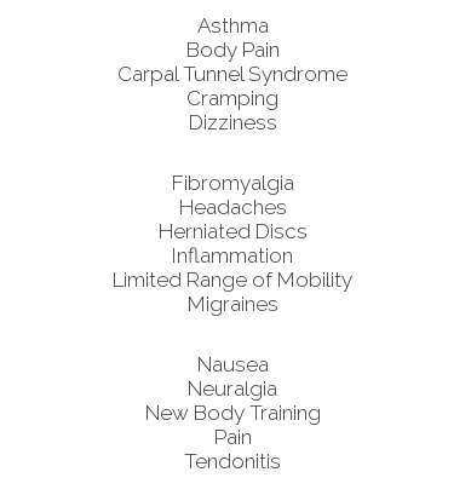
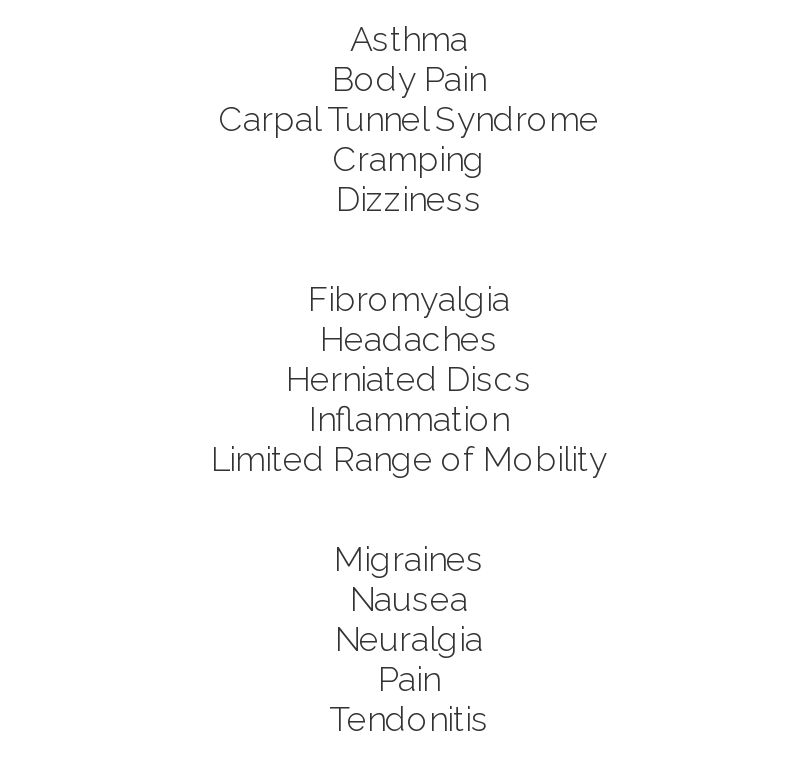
moved down: Migraines

- New Body Training
